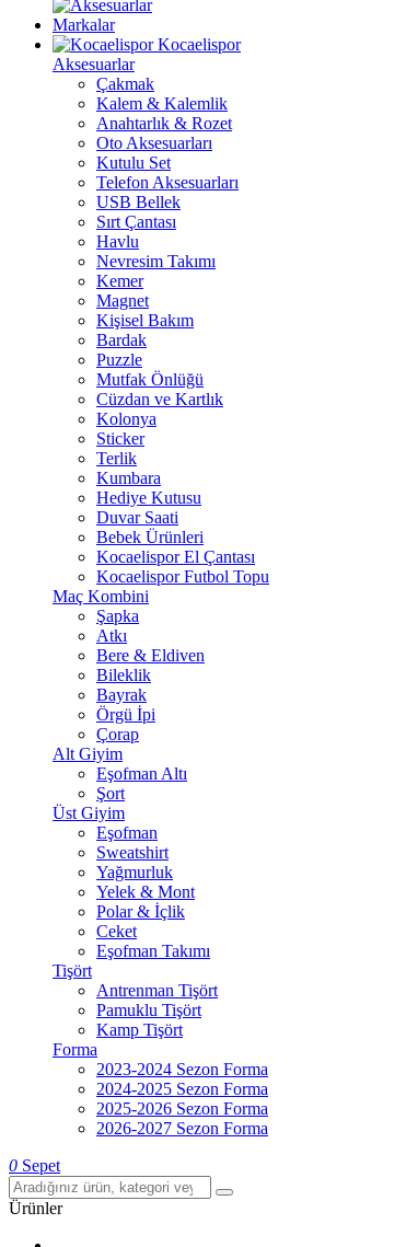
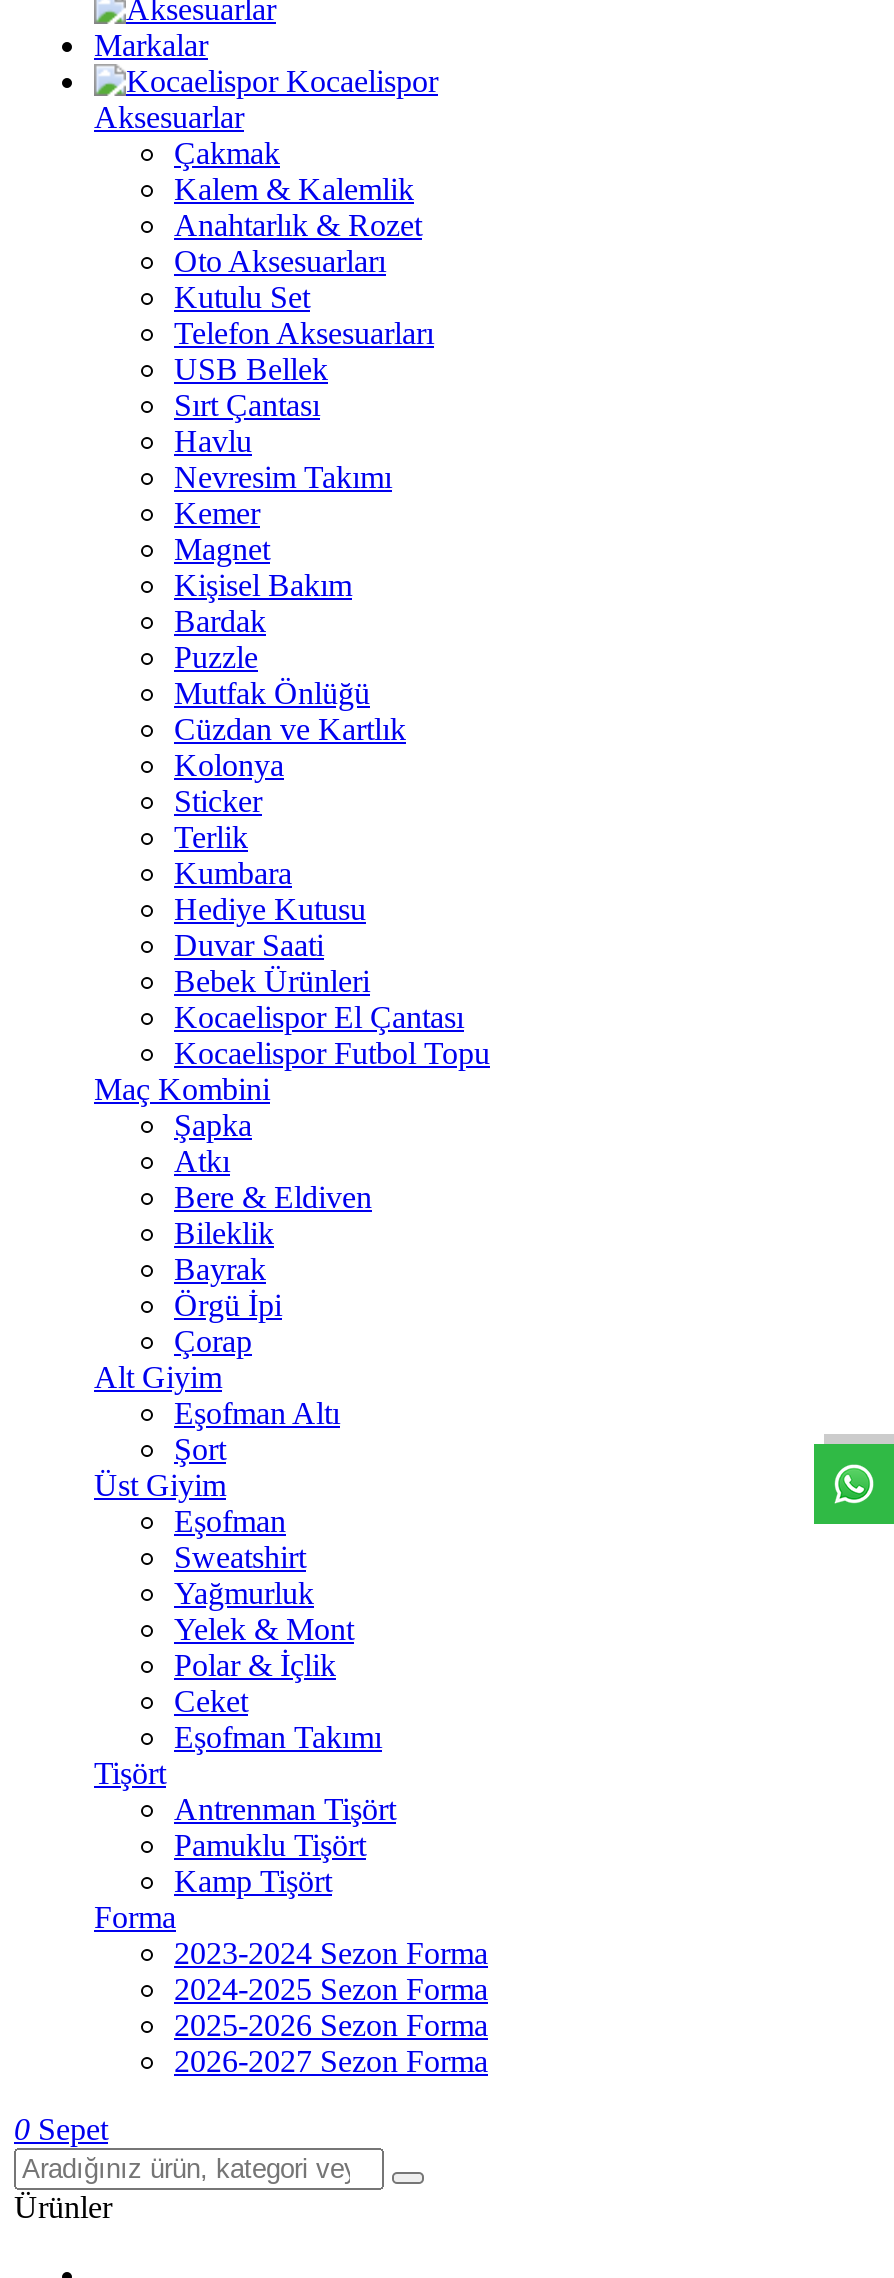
+ [image]
